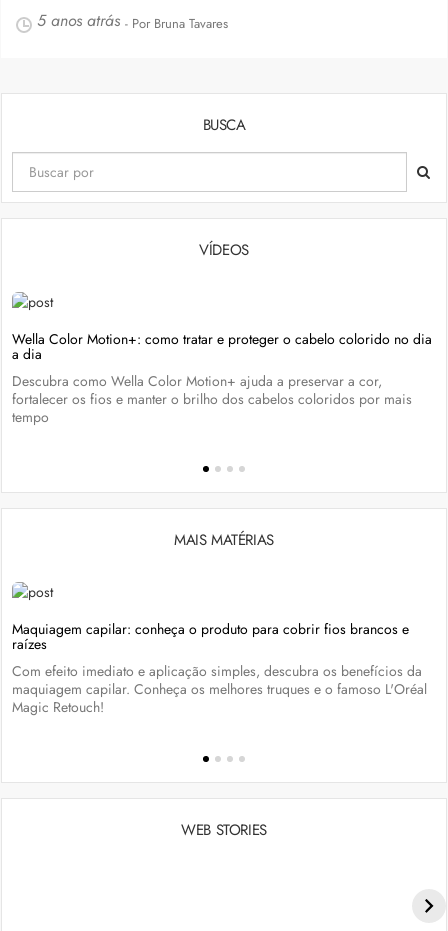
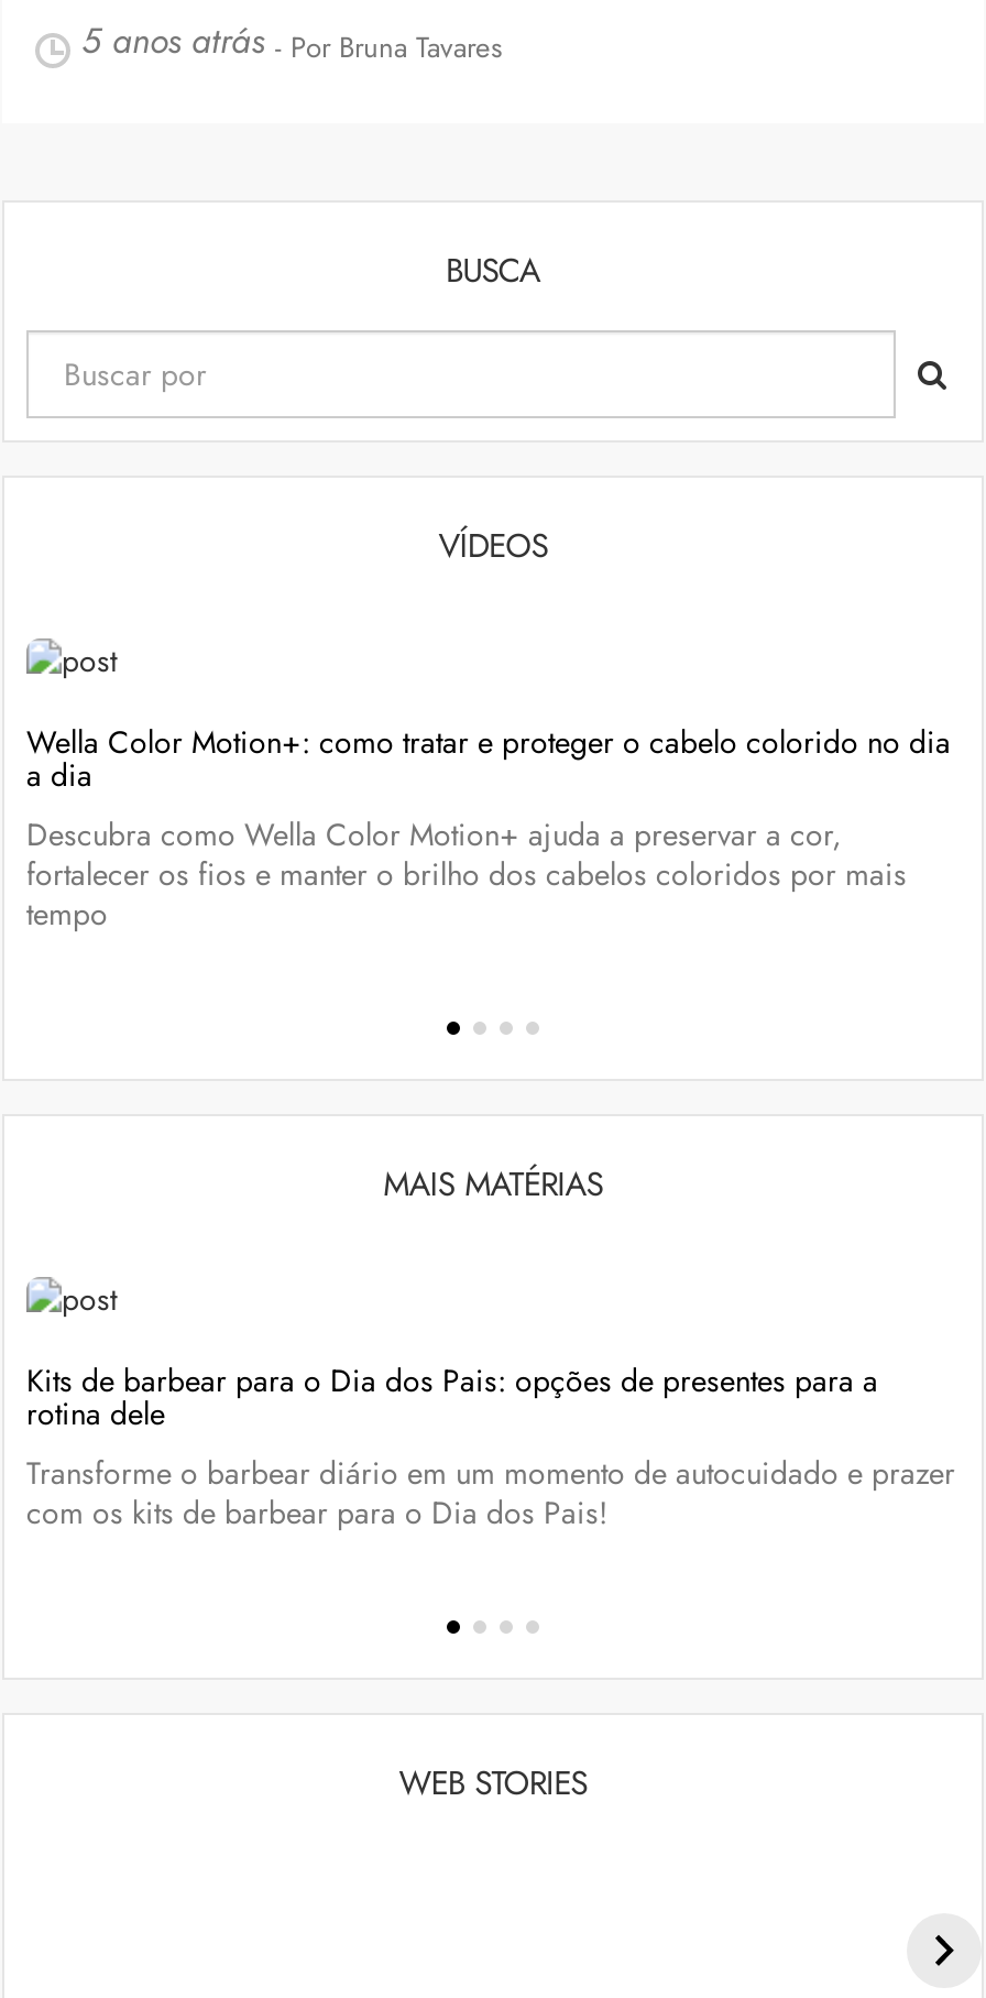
- Maquiagem capilar: conheça o produto para cobrir fios brancos e
- raízes
- Com efeito imediato e aplicação simples, descubra os benefícios da
- maquiagem capilar. Conheça os melhores truques e o famoso L'Oréal
- Magic Retouch!
+ Kits de barbear para o Dia dos Pais: opções de presentes para a
+ rotina dele
+ Transforme o barbear diário em um momento de autocuidado e prazer
+ com os kits de barbear para o Dia dos Pais!
